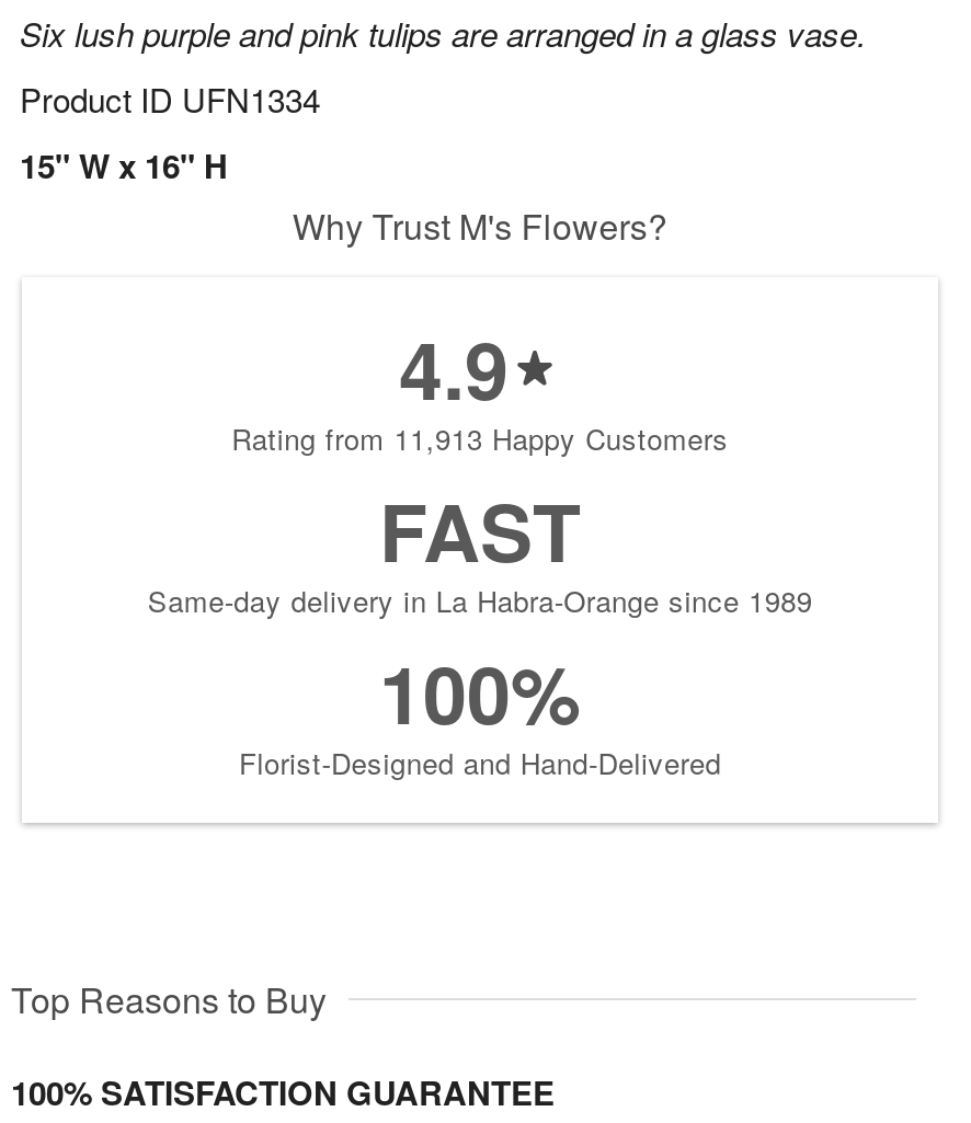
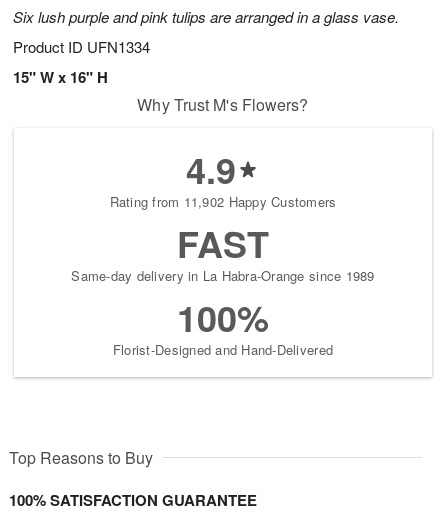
- Rating from 11,913 Happy Customers
+ Rating from 11,902 Happy Customers
